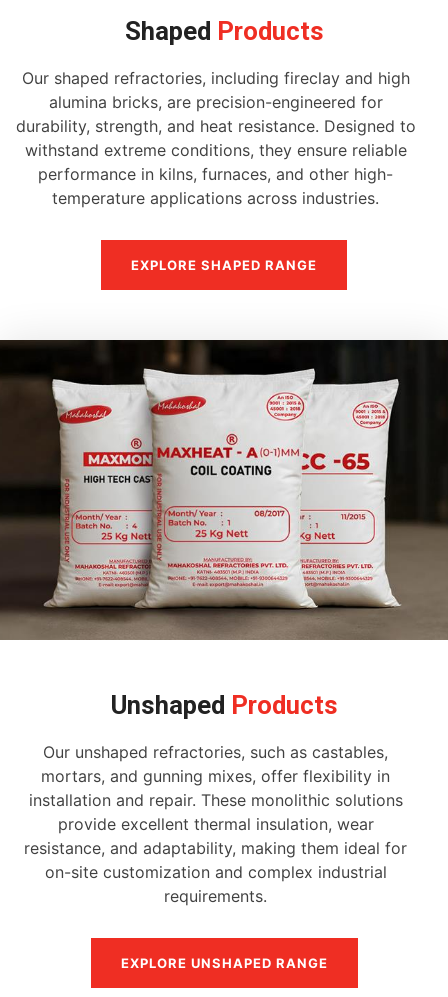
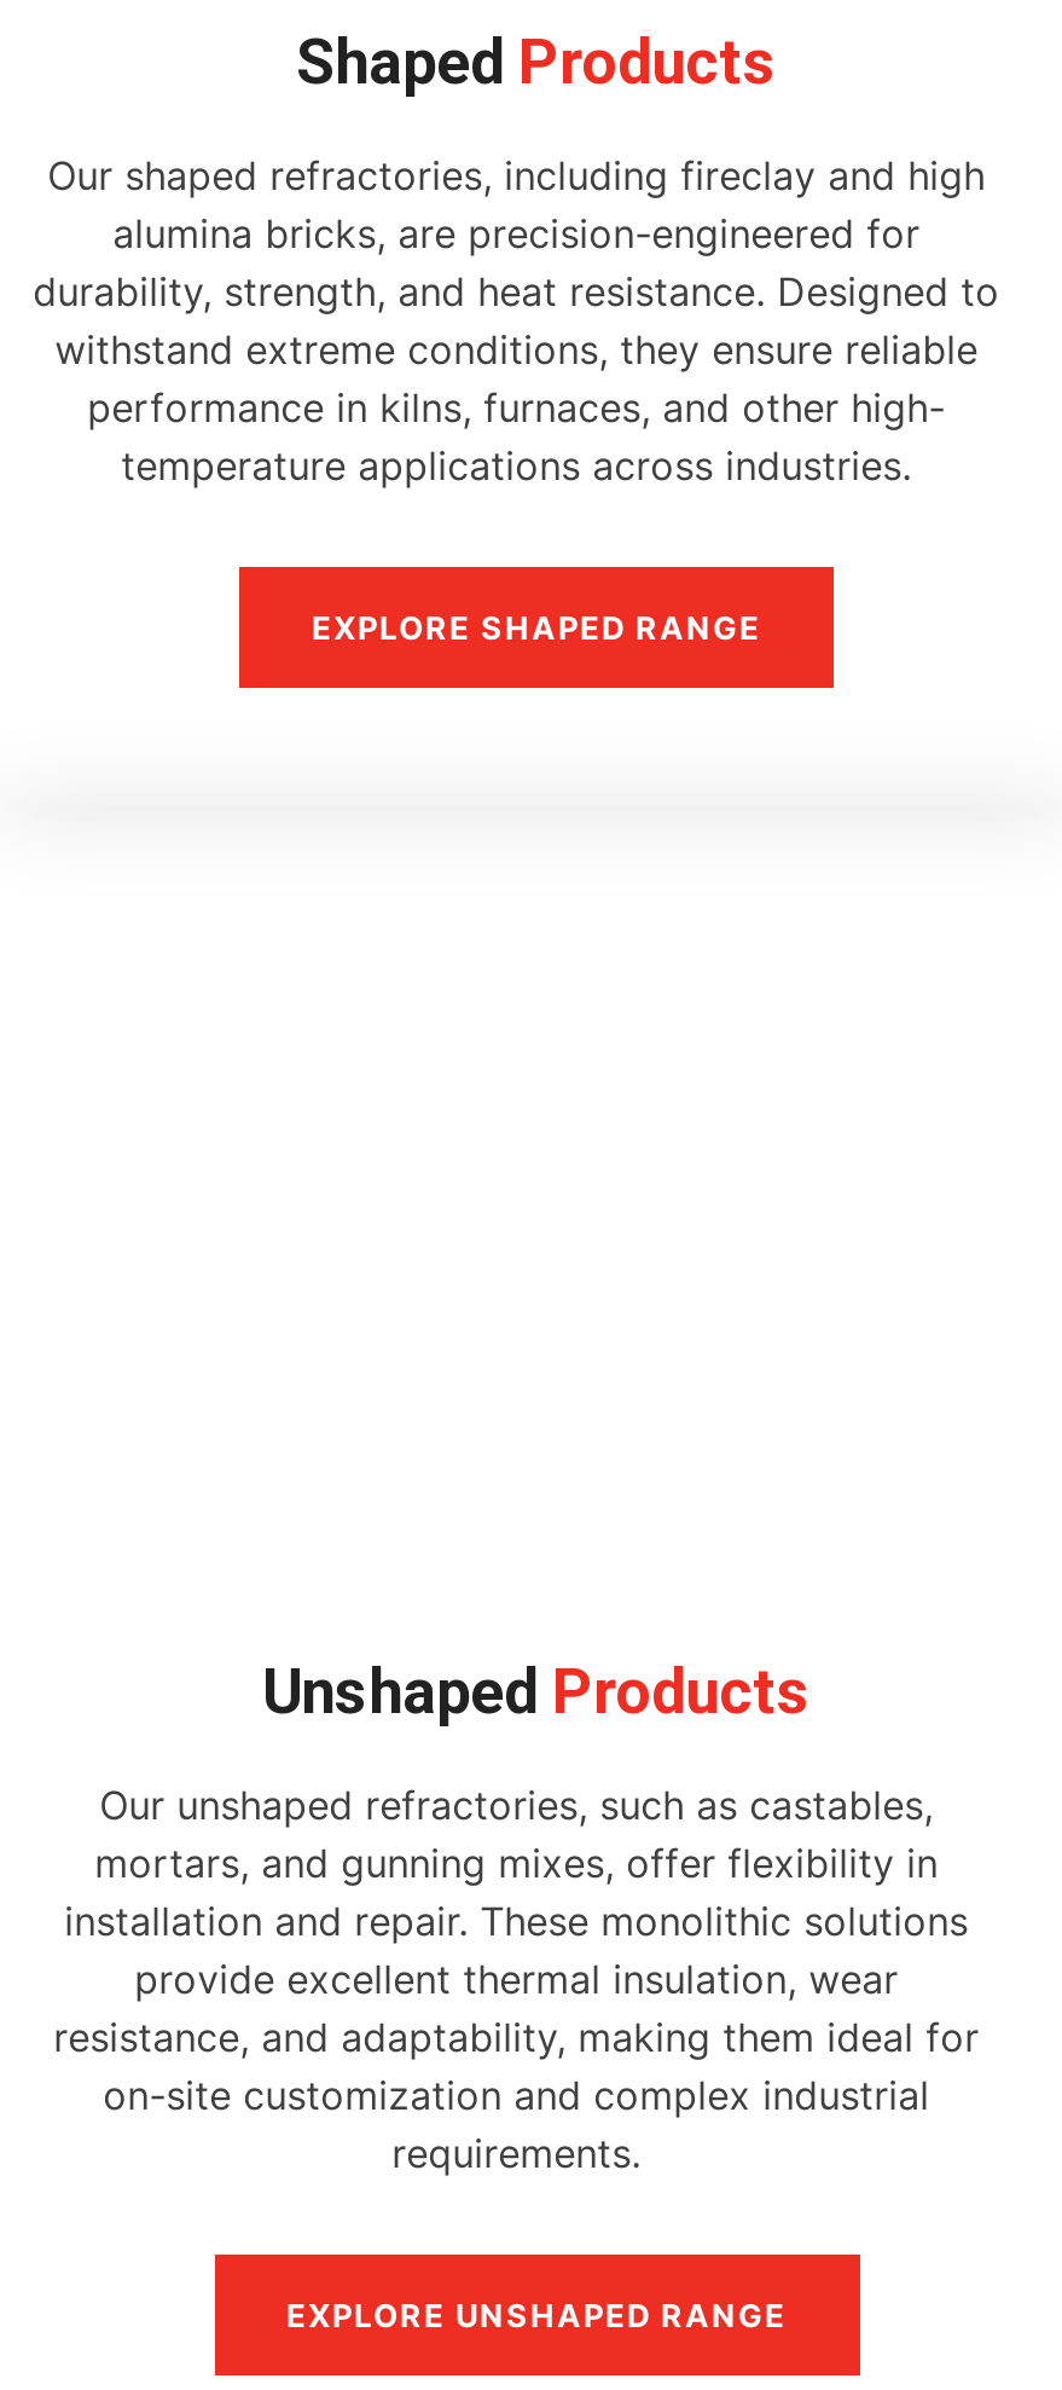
- [image]
